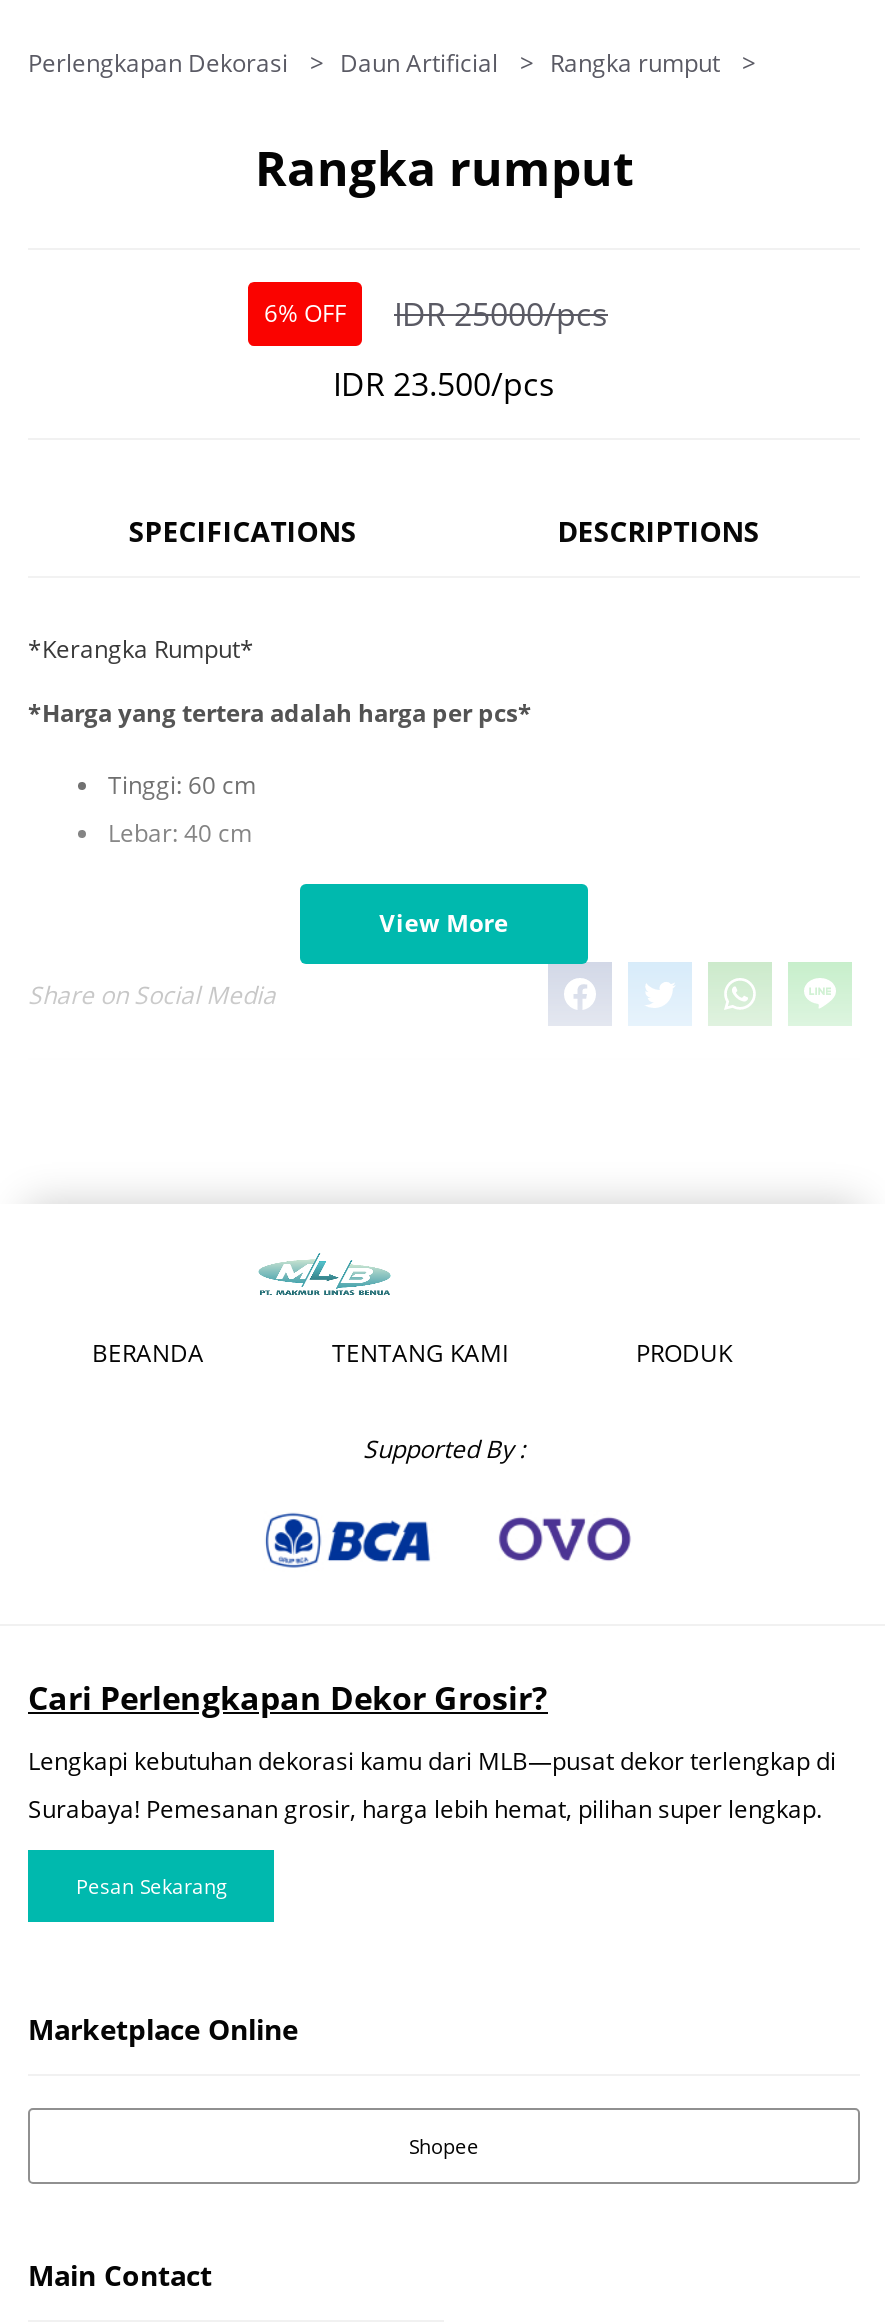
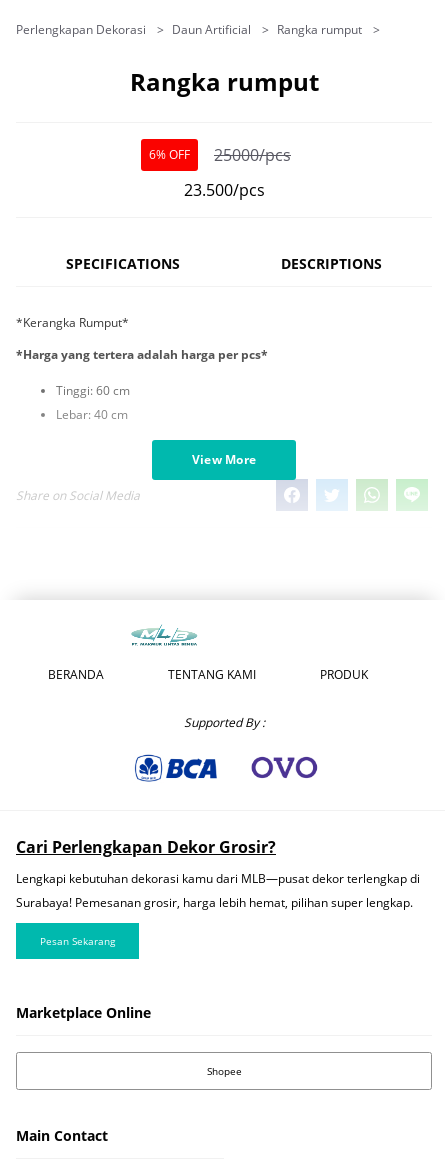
- 6% OFF IDR 25000/pcs
+ 6% OFF 25000/pcs

- IDR 23.500/pcs
+ 23.500/pcs
